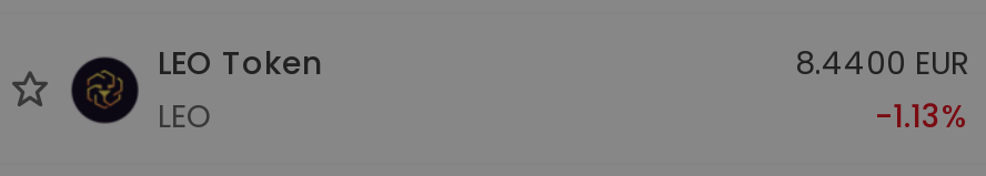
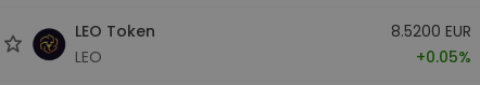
- 8.4400 EUR
+ 8.5200 EUR

- -1.13%
+ +0.05%
